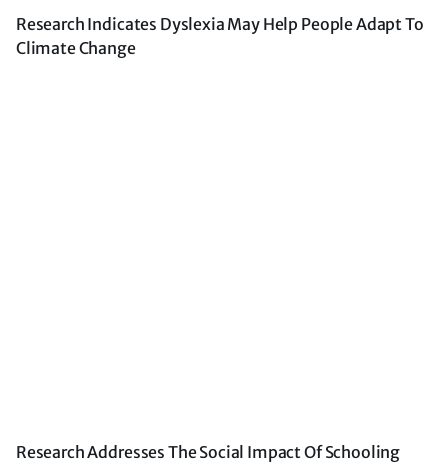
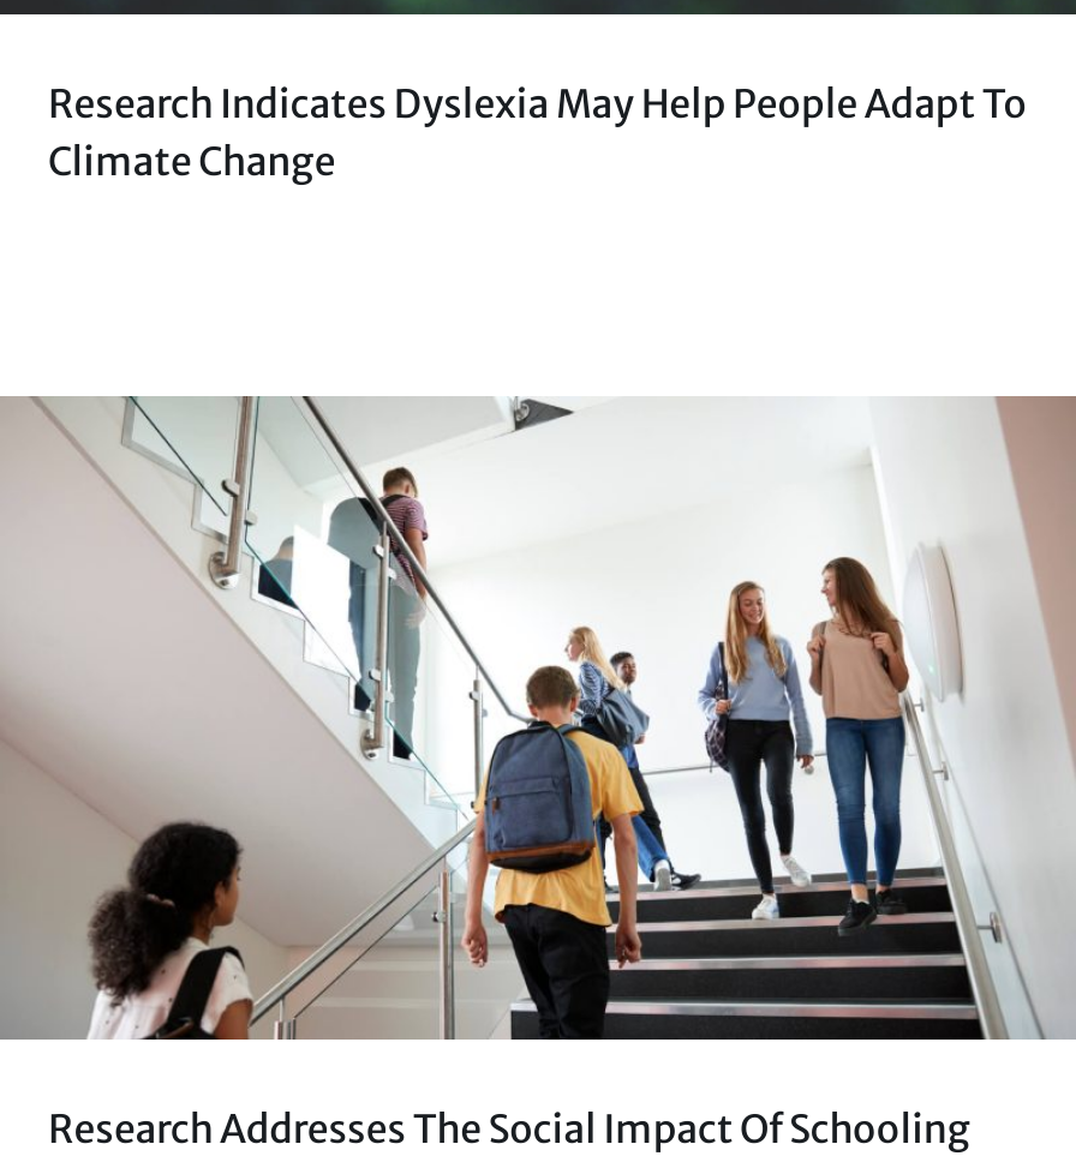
+ [image]
